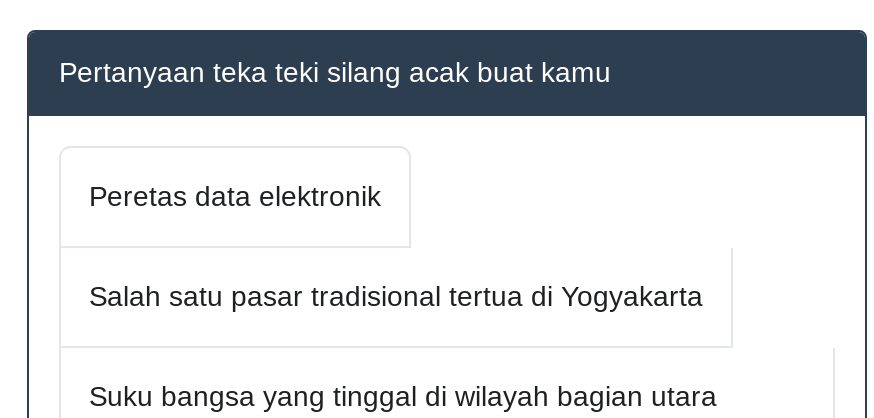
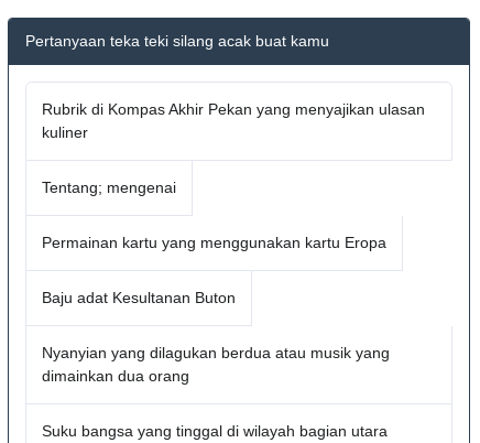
- Peretas data elektronik
- Salah satu pasar tradisional tertua di Yogyakarta
+ Rubrik di Kompas Akhir Pekan yang menyajikan ulasan
+ kuliner
+ Tentang; mengenai
+ Permainan kartu yang menggunakan kartu Eropa
+ Baju adat Kesultanan Buton
+ Nyanyian yang dilagukan berdua atau musik yang
+ dimainkan dua orang
